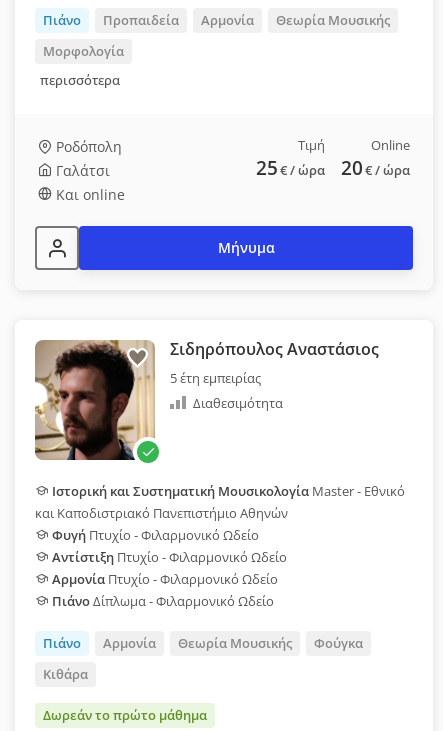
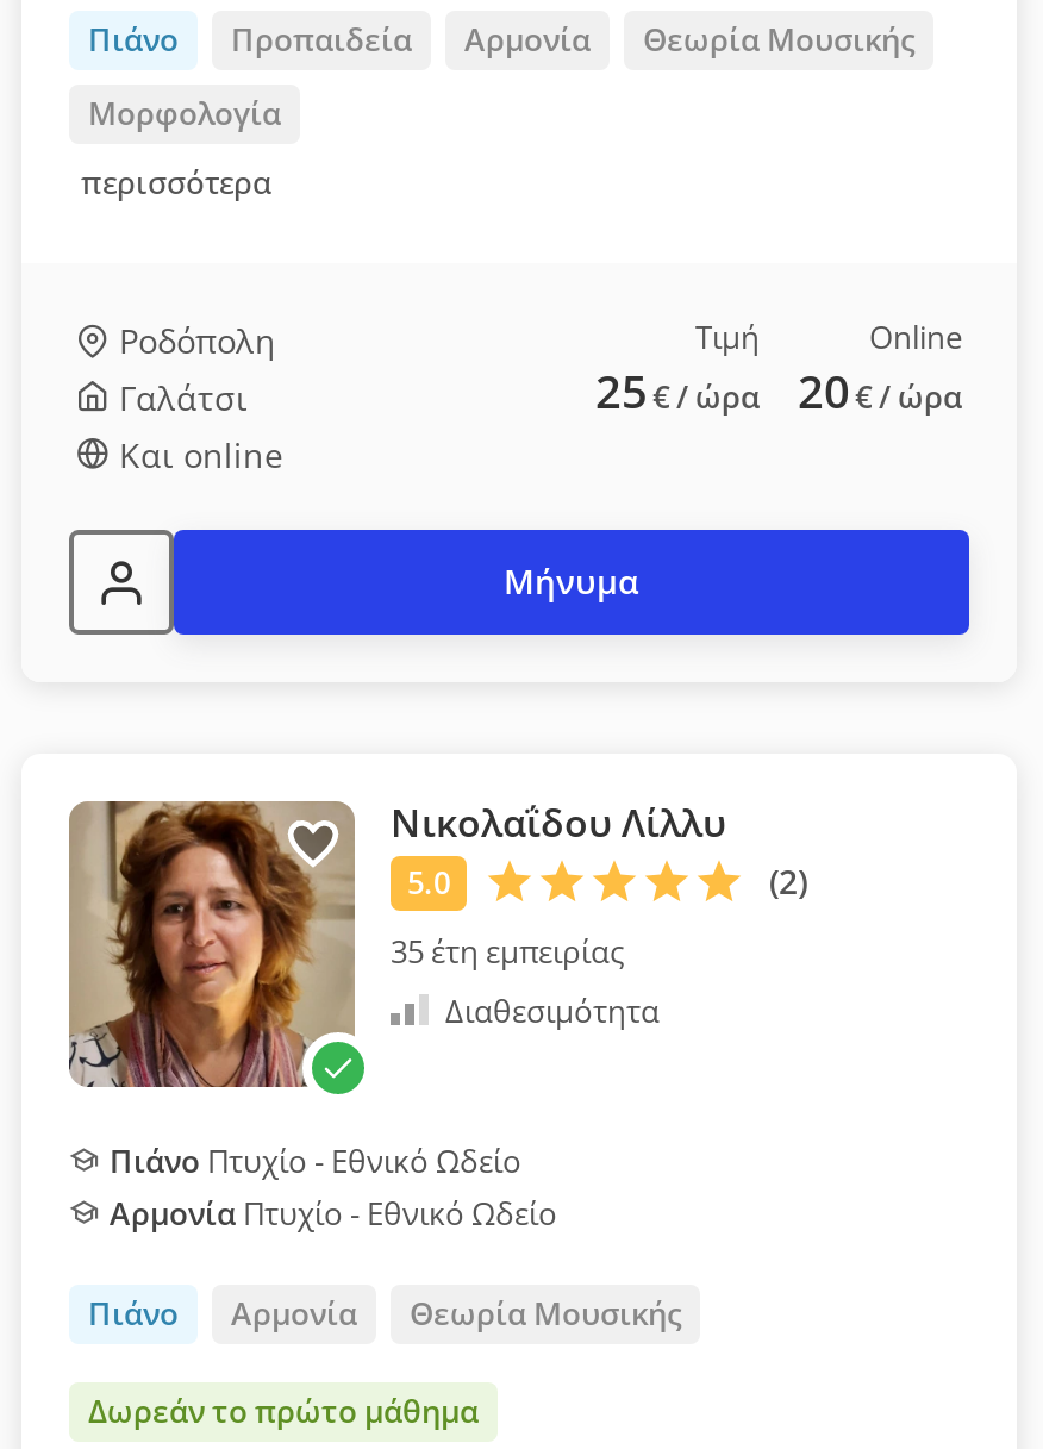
- [image]
- Σιδηρόπουλος Αναστάσιος
- 5 έτη εμπειρίας
+ [image]
+ Νικολαΐδου Λίλλυ
+ 35 έτη εμπειρίας

moved down: Διαθεσιμότητα

- Ιστορική και Συστηματική Μουσικολογία Master - Εθνικό
- και Καποδιστριακό Πανεπιστήμιο Αθηνών
- Φυγή Πτυχίο - Φιλαρμονικό Ωδείο
- Αντίστιξη Πτυχίο - Φιλαρμονικό Ωδείο
- Αρμονία Πτυχίο - Φιλαρμονικό Ωδείο
- Πιάνο Δίπλωμα - Φιλαρμονικό Ωδείο
+ Πιάνο Πτυχίο - Εθνικό Ωδείο
+ Αρμονία Πτυχίο - Εθνικό Ωδείο

- Φούγκα
- Κιθάρα
